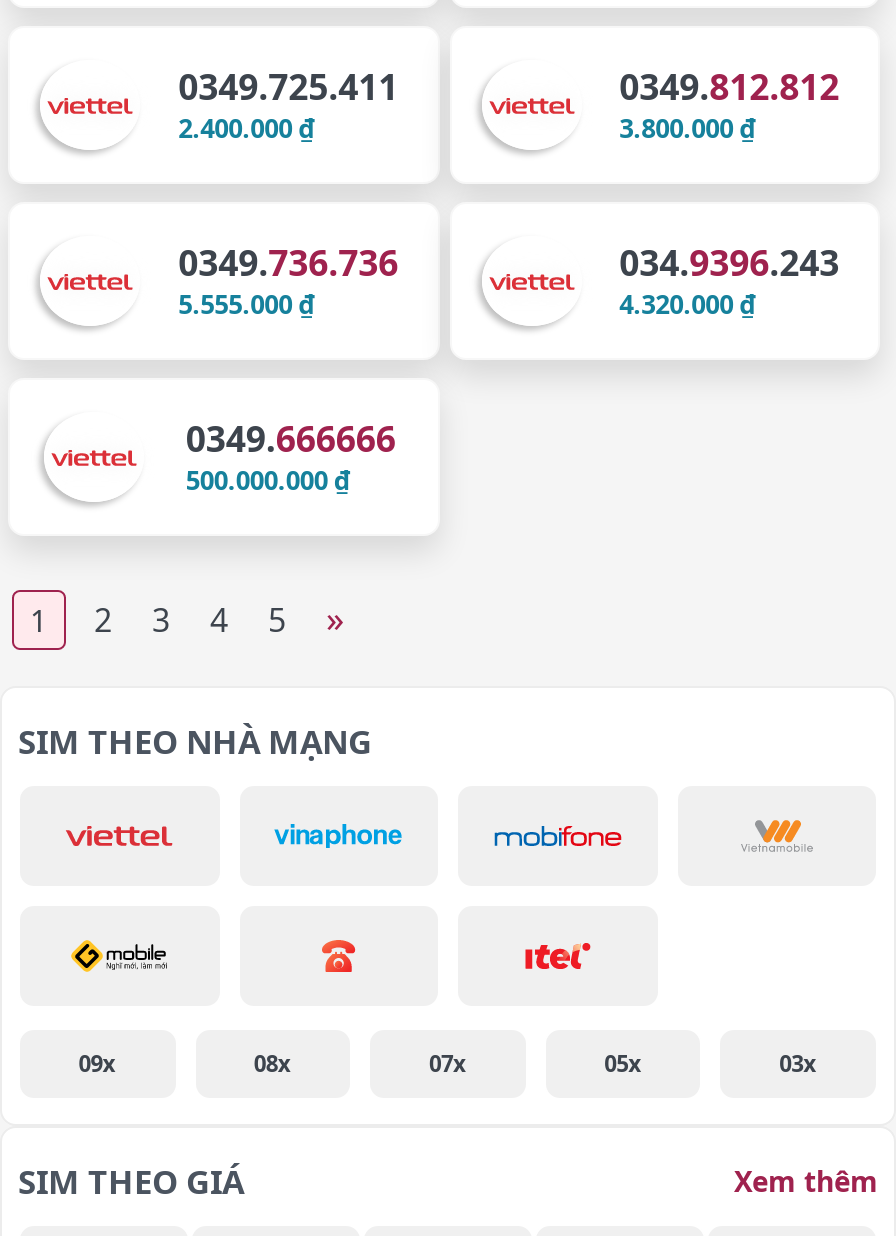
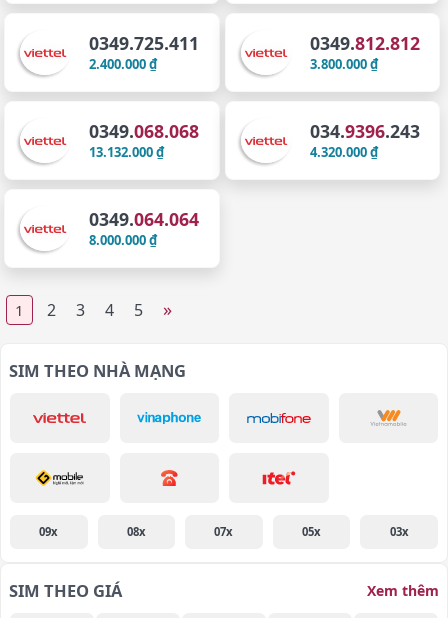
- 0349.736.736
+ 0349.068.068

- 5.555.000 ₫
+ 13.132.000 ₫

- 0349.666666
+ 0349.064.064

- 500.000.000 ₫
+ 8.000.000 ₫
